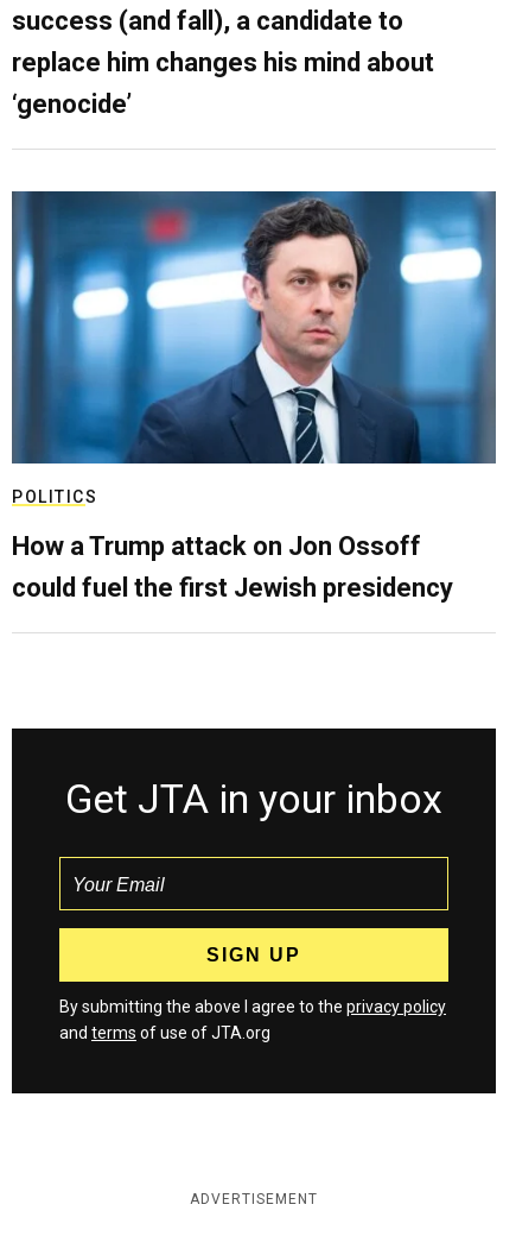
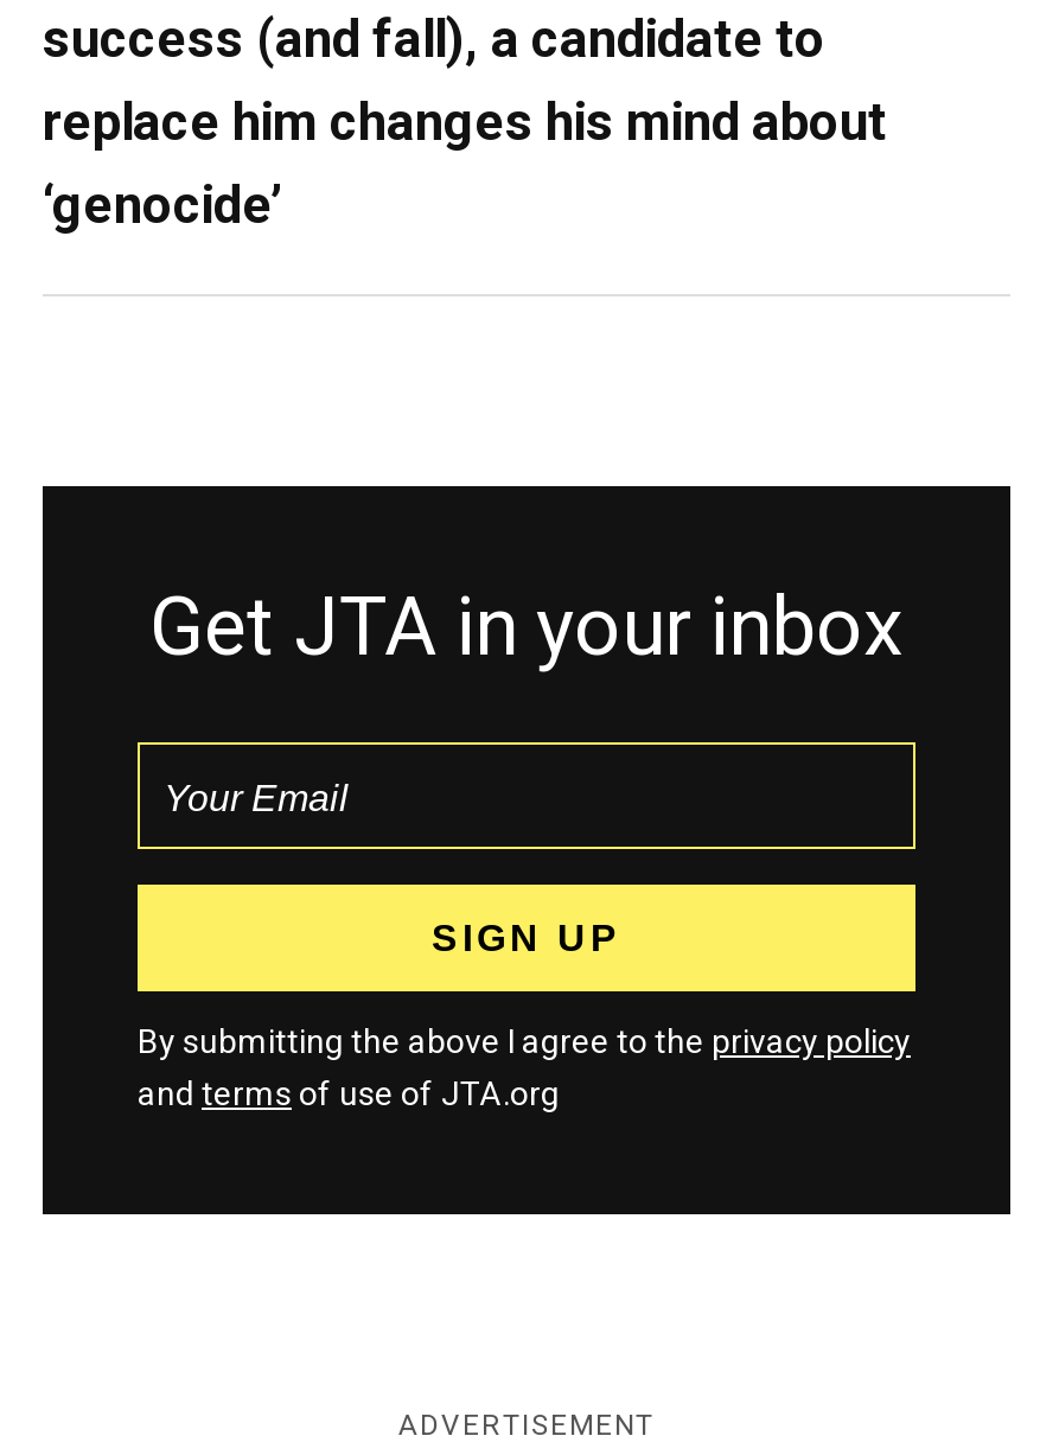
- [image]
- POLITICS
- How a Trump attack on Jon Ossoff
- could fuel the first Jewish presidency
